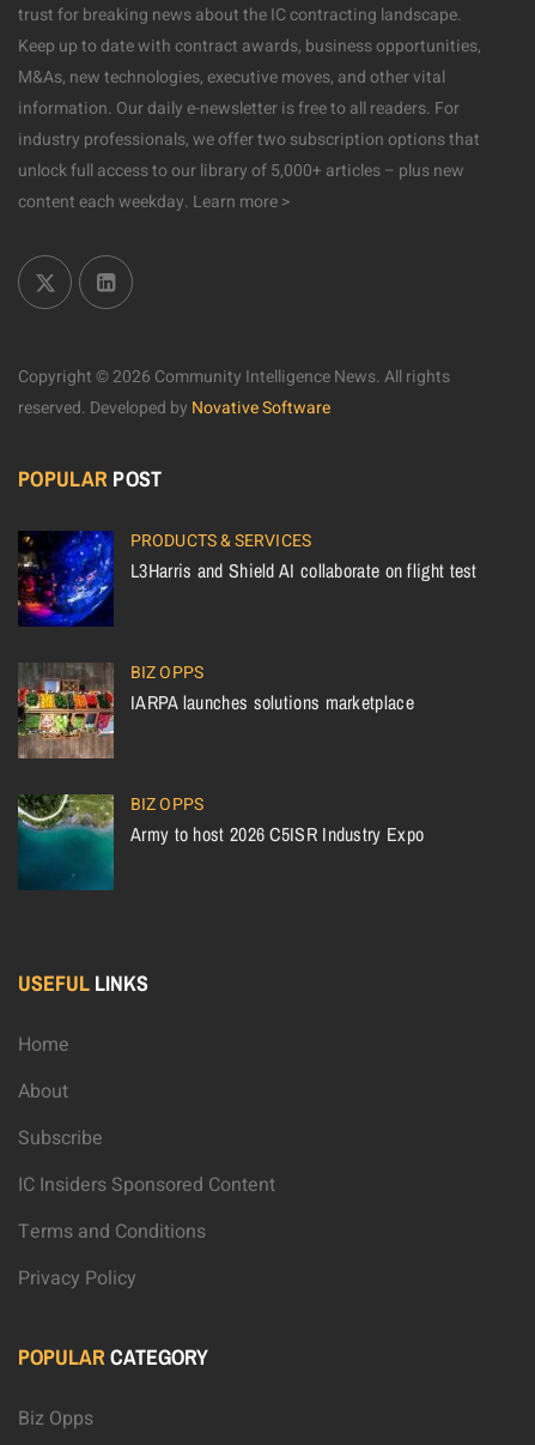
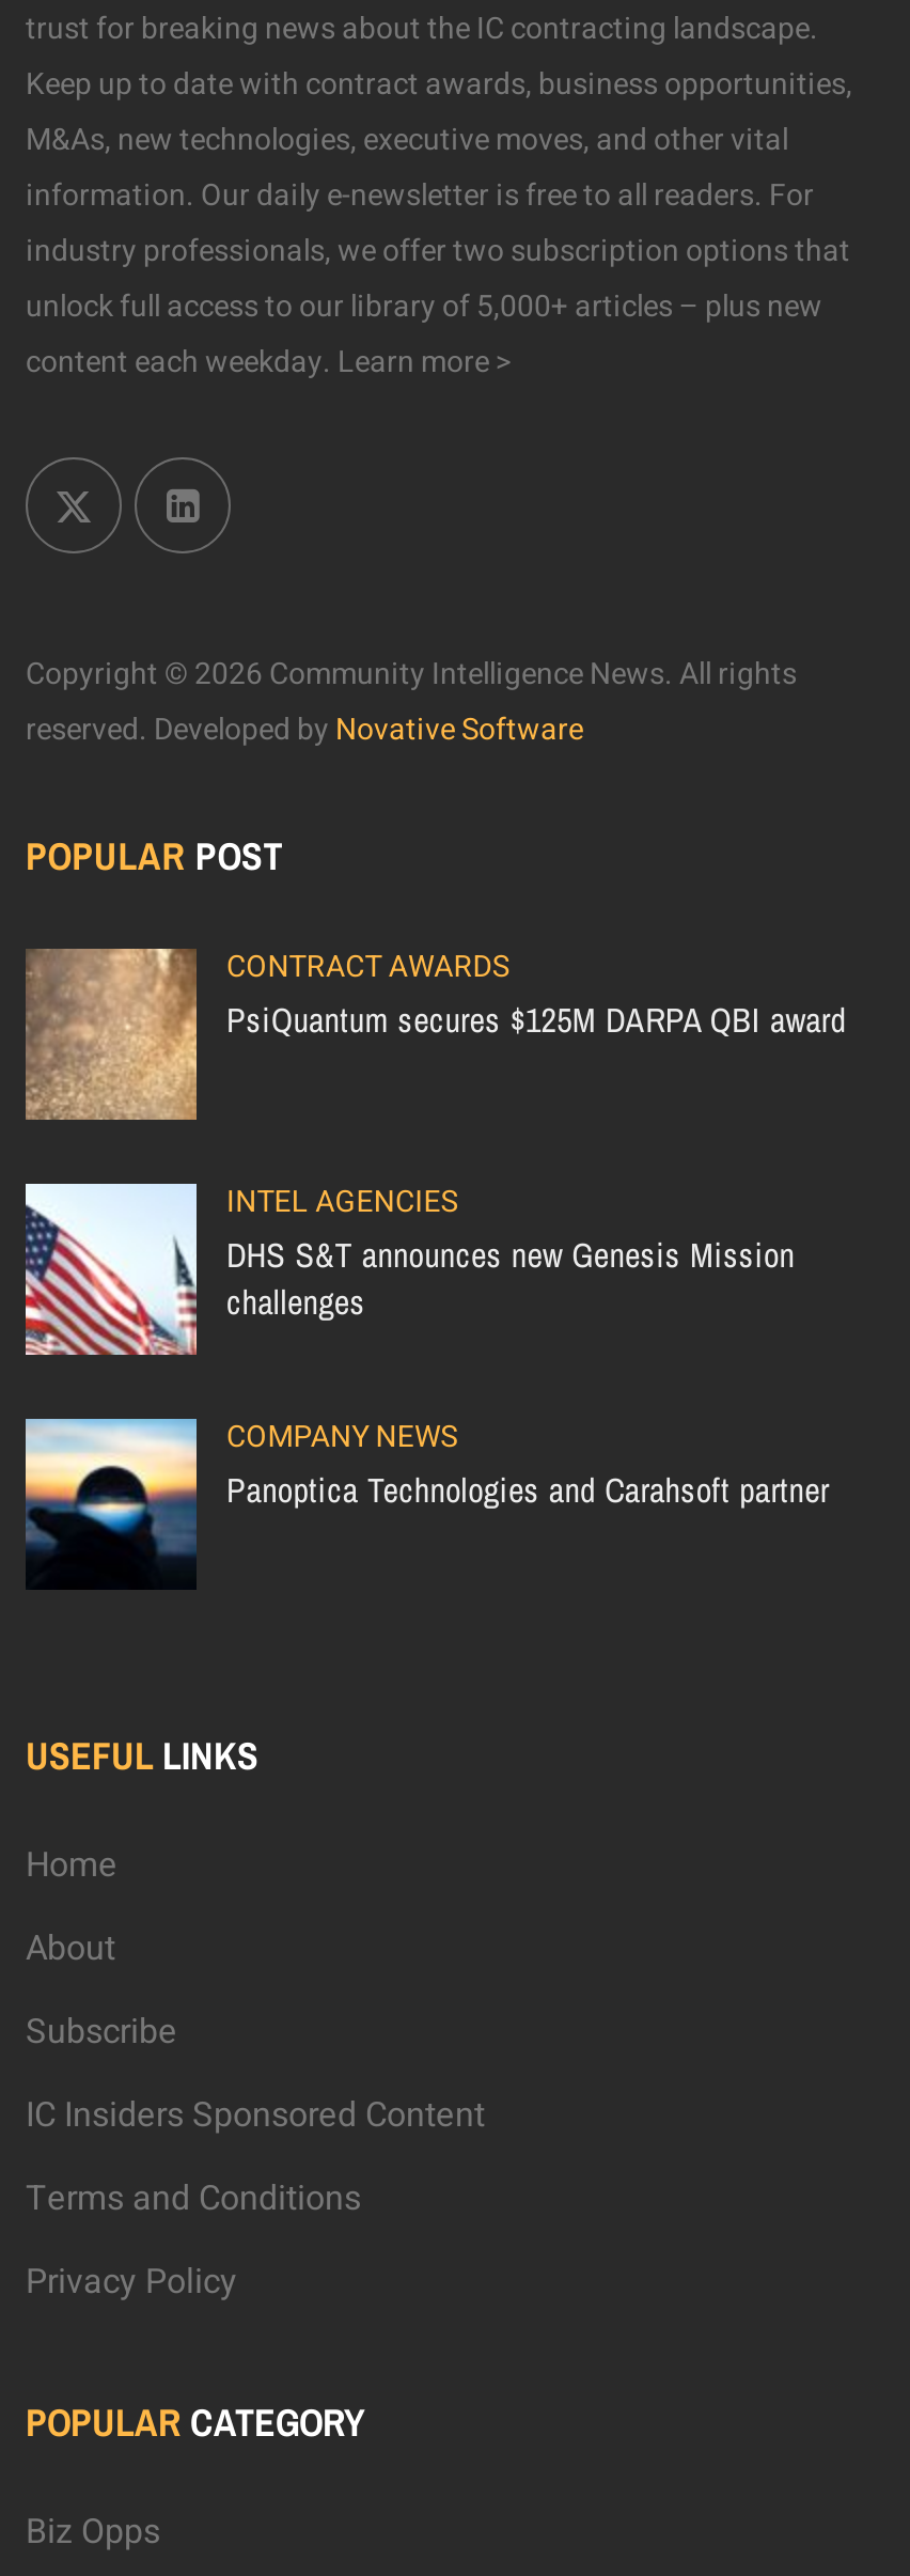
- [image]
- PRODUCTS & SERVICES
- L3Harris and Shield AI collaborate on flight test
+ [image]
+ CONTRACT AWARDS
+ PsiQuantum secures $125M DARPA QBI award

- [image]
- BIZ OPPS
- IARPA launches solutions marketplace
+ [image]
+ INTEL AGENCIES
+ DHS S&T announces new Genesis Mission
+ challenges

- [image]
- BIZ OPPS
- Army to host 2026 C5ISR Industry Expo
+ [image]
+ COMPANY NEWS
+ Panoptica Technologies and Carahsoft partner
